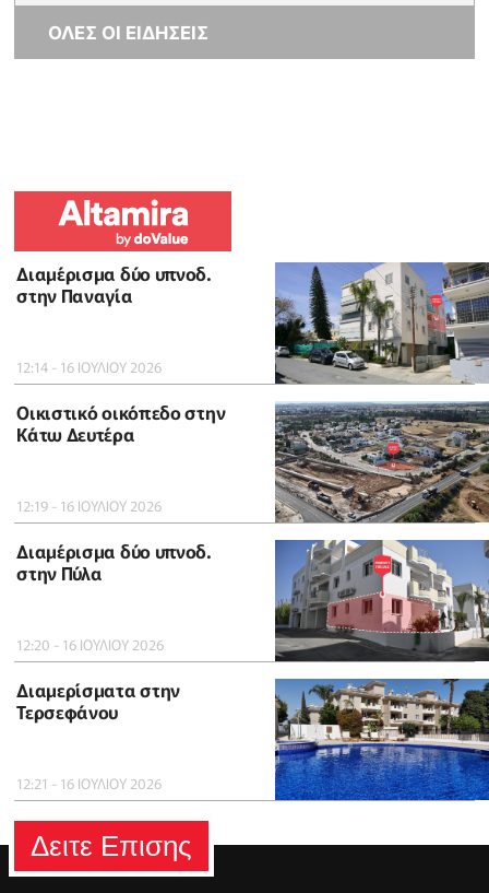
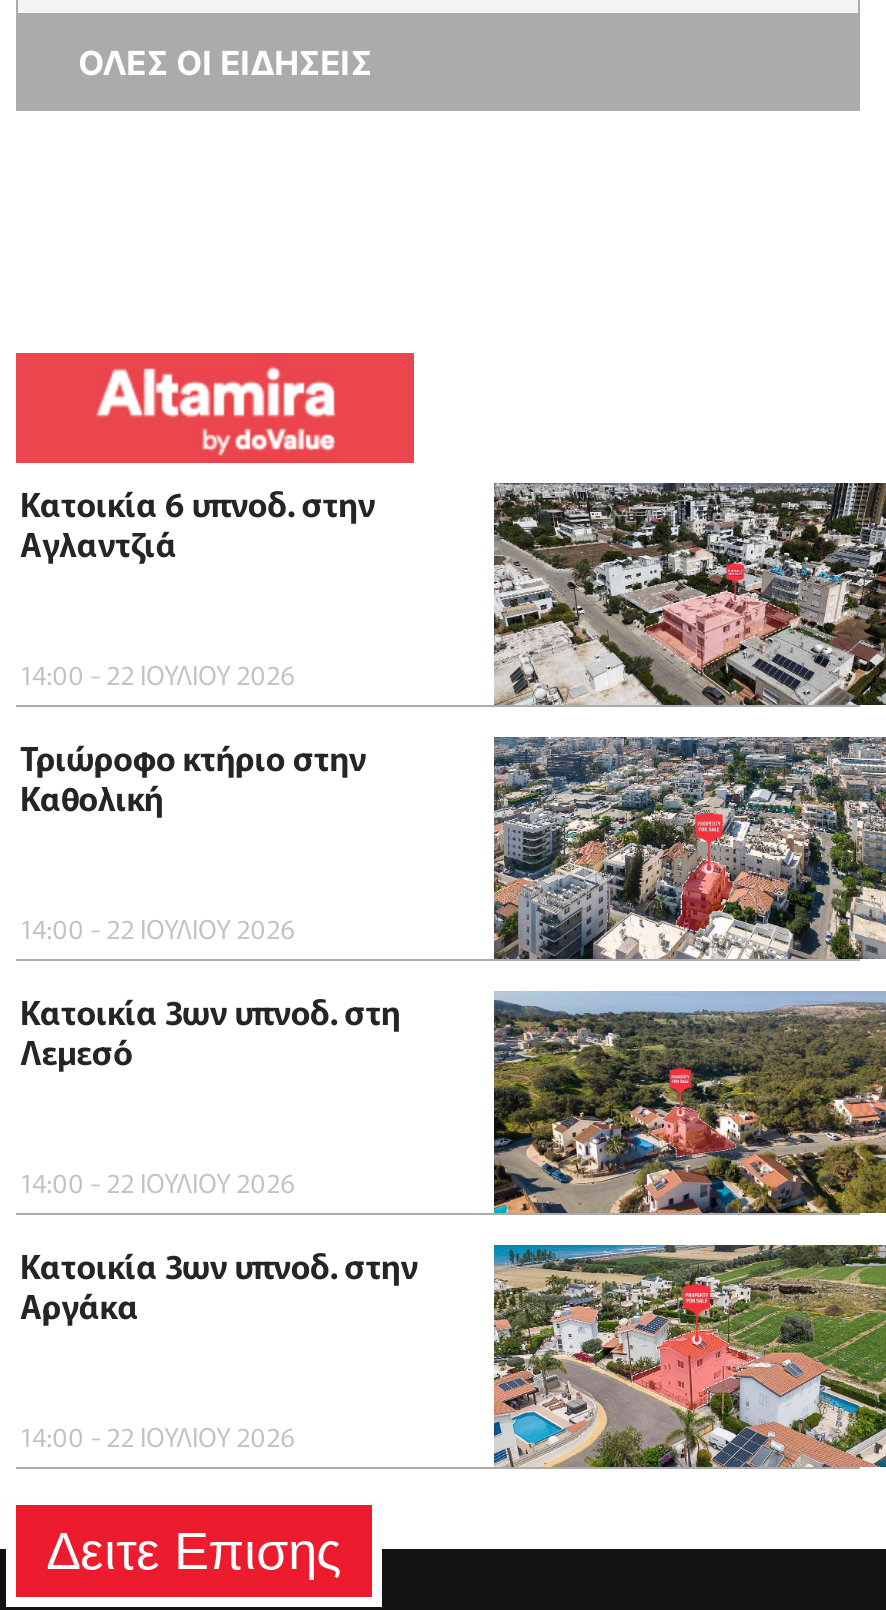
- Διαμέρισμα δύο υπνοδ.
- στην Παναγία
+ Κατοικία 6 υπνοδ. στην
+ Αγλαντζιά

- [image]
+ [image]

- 12:14 - 16 ΙΟΥΛΙΟΥ 2026
+ 14:00 - 22 ΙΟΥΛΙΟΥ 2026

- Οικιστικό οικόπεδο στην
- Κάτω Δευτέρα
+ Τριώροφο κτήριο στην
+ Καθολική

- [image]
+ [image]

- 12:19 - 16 ΙΟΥΛΙΟΥ 2026
+ 14:00 - 22 ΙΟΥΛΙΟΥ 2026

- Διαμέρισμα δύο υπνοδ.
- στην Πύλα
+ Κατοικία 3ων υπνοδ. στη
+ Λεμεσό

- [image]
+ [image]

- 12:20 - 16 ΙΟΥΛΙΟΥ 2026
+ 14:00 - 22 ΙΟΥΛΙΟΥ 2026

- Διαμερίσματα στην
- Τερσεφάνου
+ Κατοικία 3ων υπνοδ. στην
+ Αργάκα

- [image]
+ [image]

- 12:21 - 16 ΙΟΥΛΙΟΥ 2026
+ 14:00 - 22 ΙΟΥΛΙΟΥ 2026
